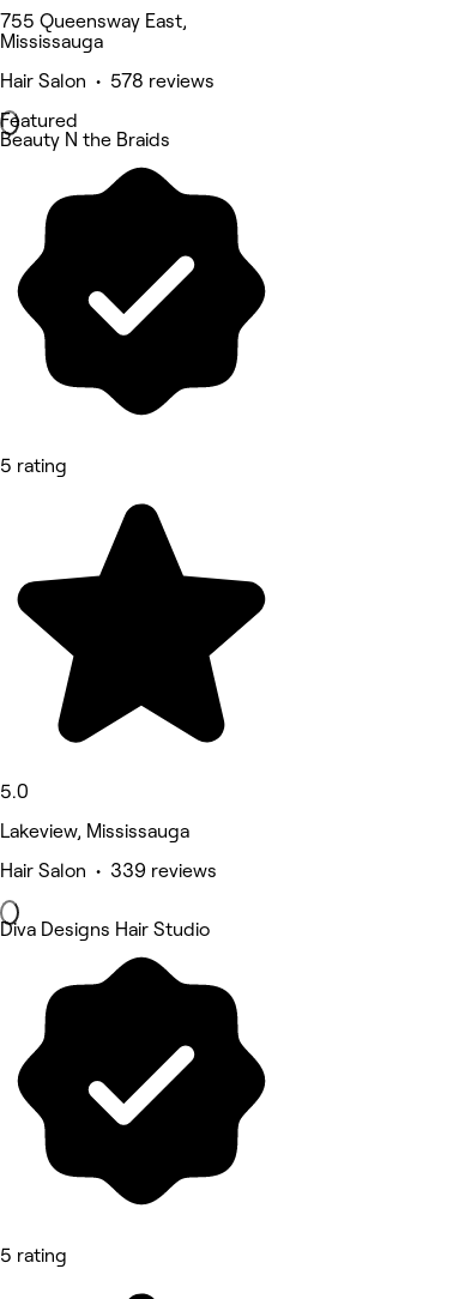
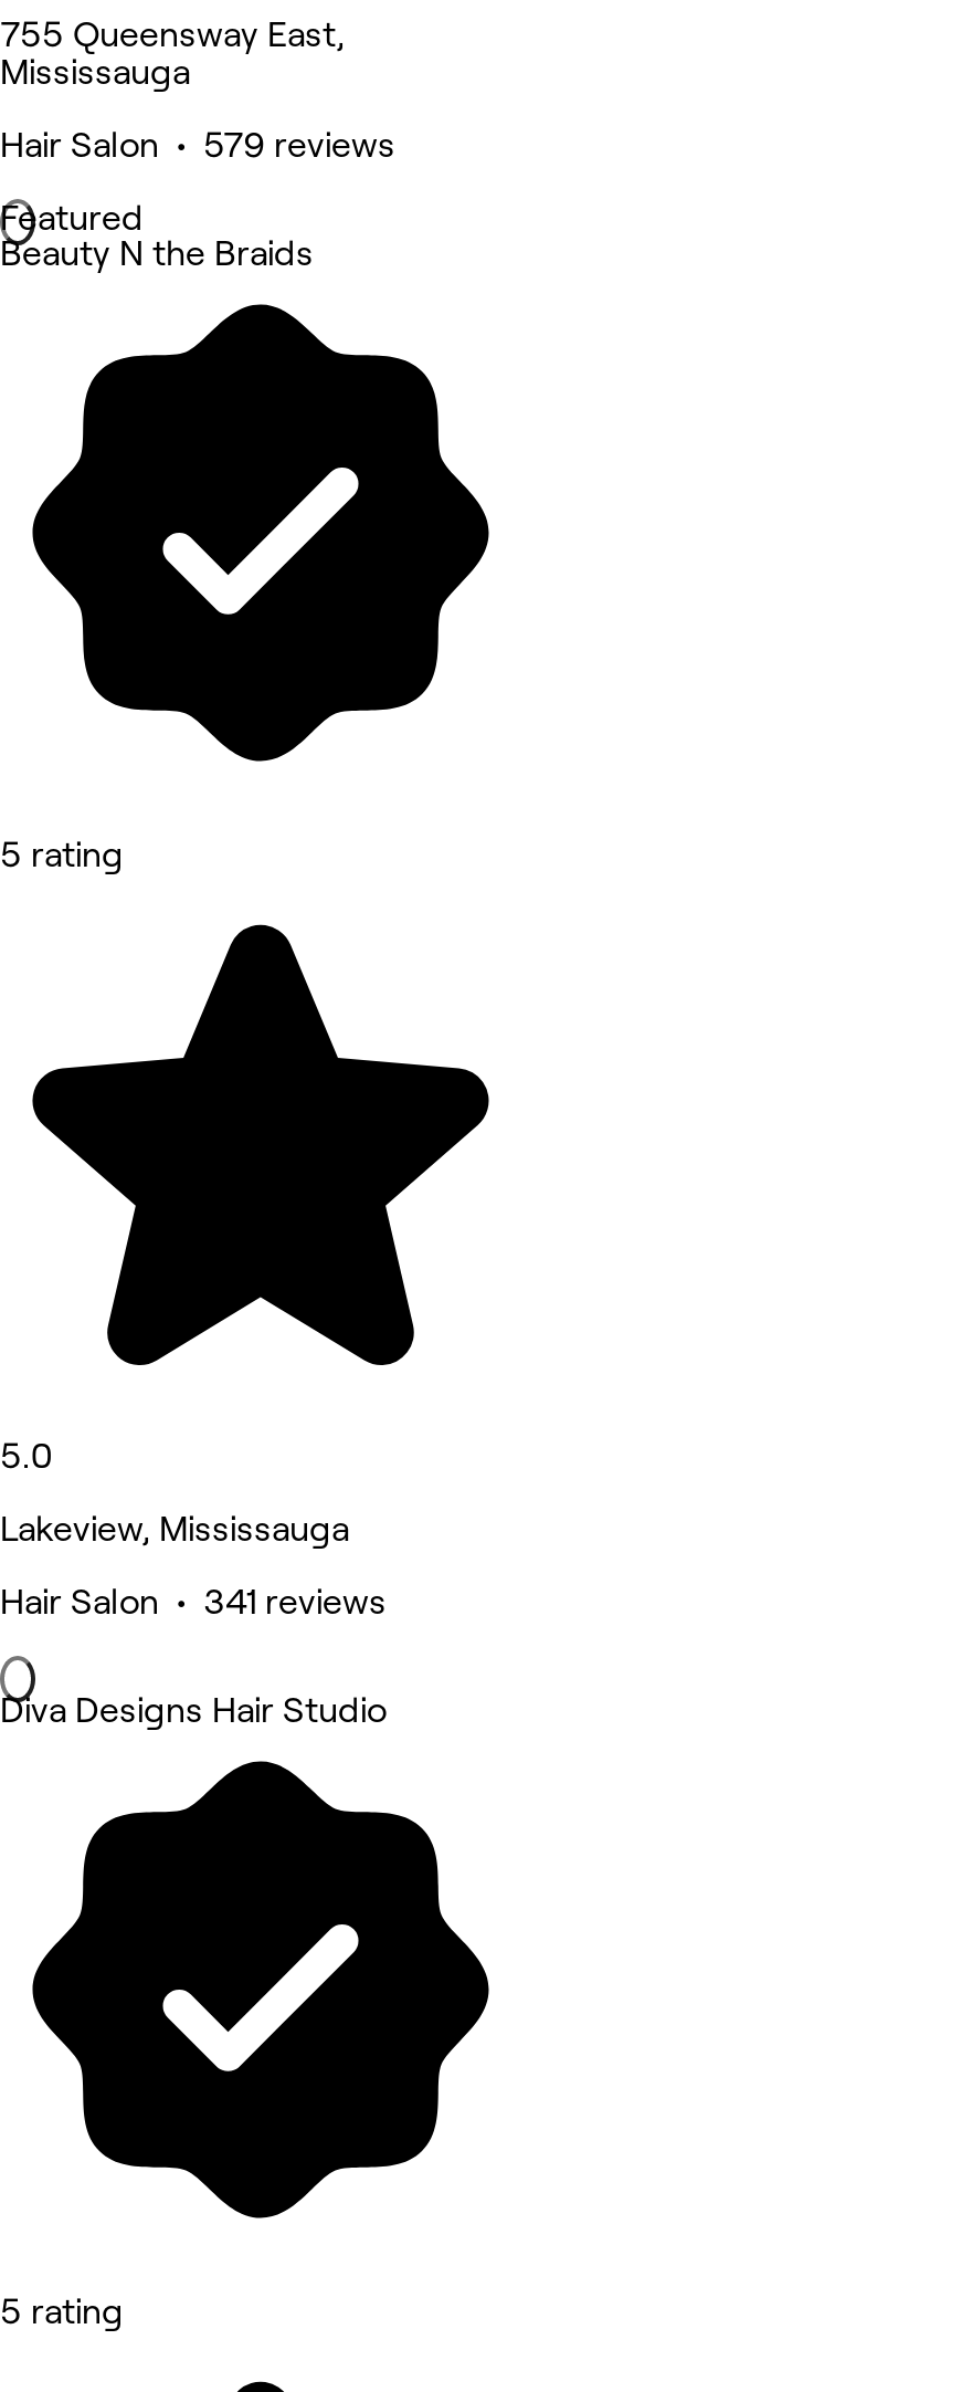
- Hair Salon • 578 reviews
+ Hair Salon • 579 reviews

- Hair Salon • 339 reviews
+ Hair Salon • 341 reviews
